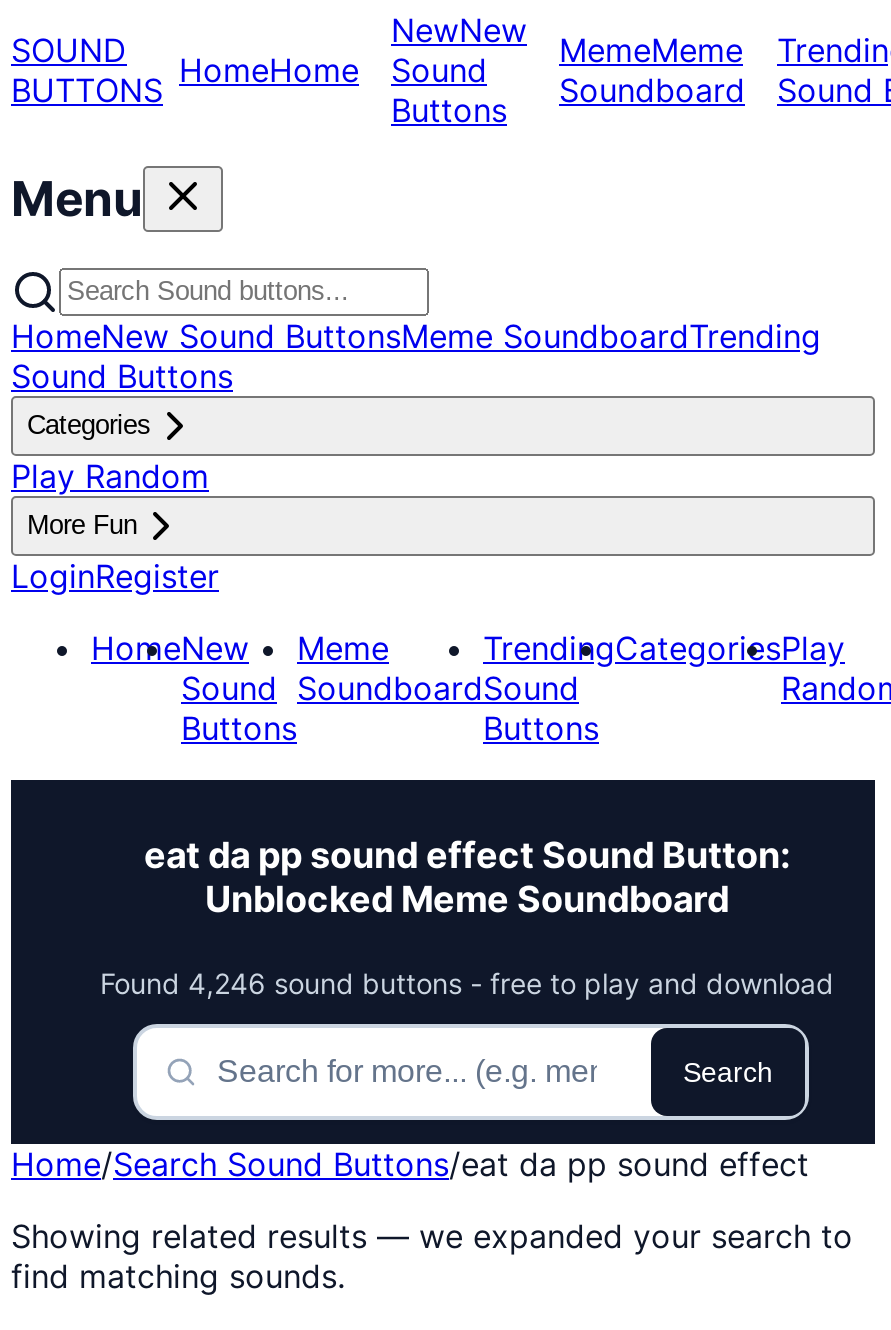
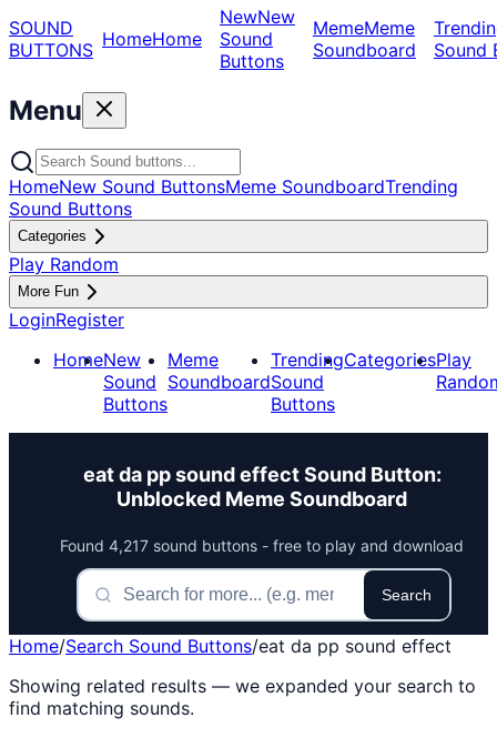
- Found 4,246 sound buttons - free to play and download
+ Found 4,217 sound buttons - free to play and download
